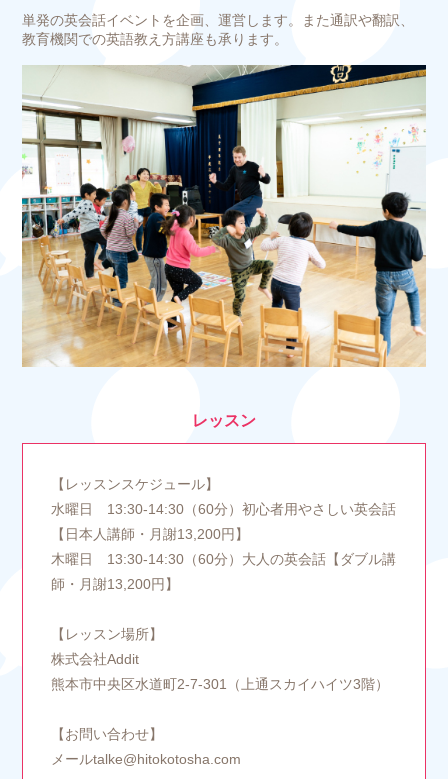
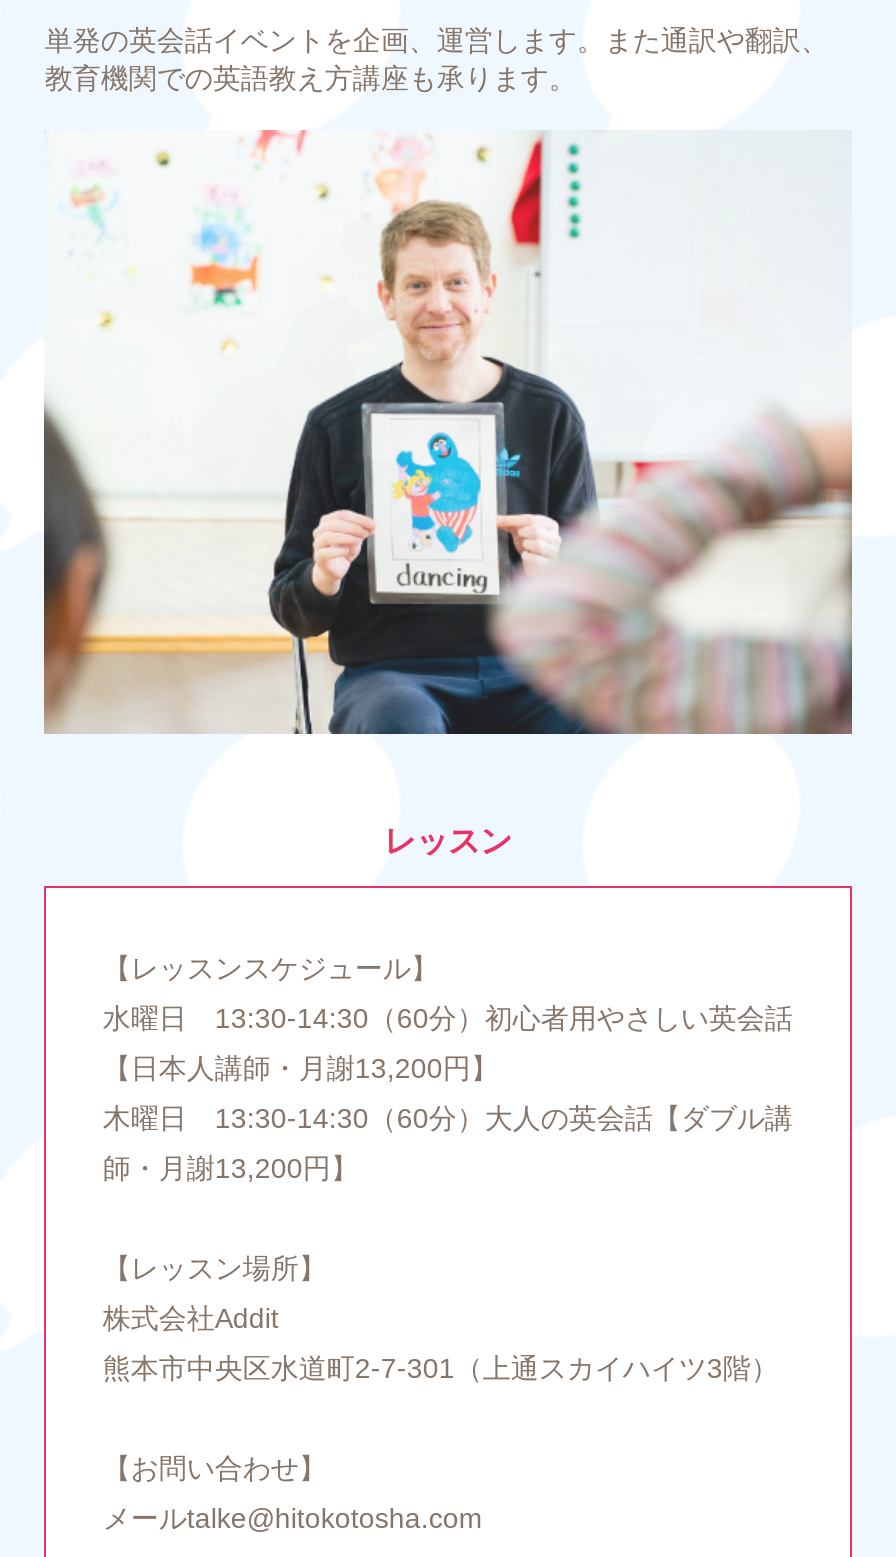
- [image]
+ [image]
